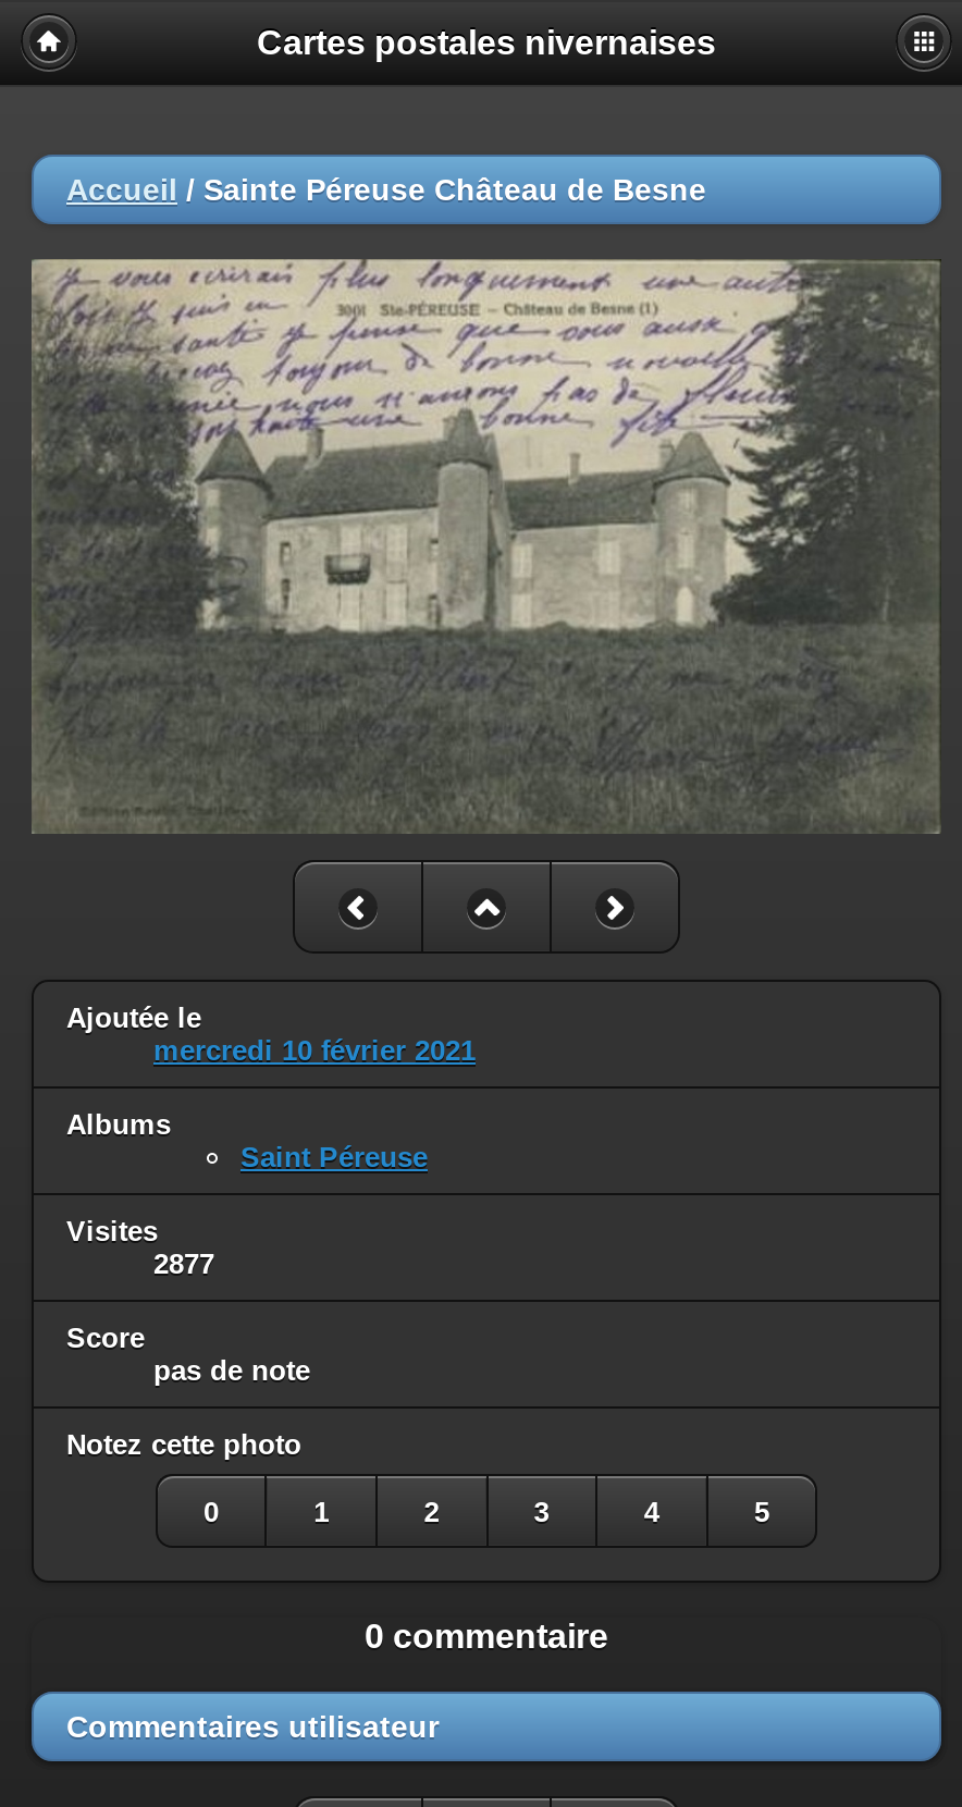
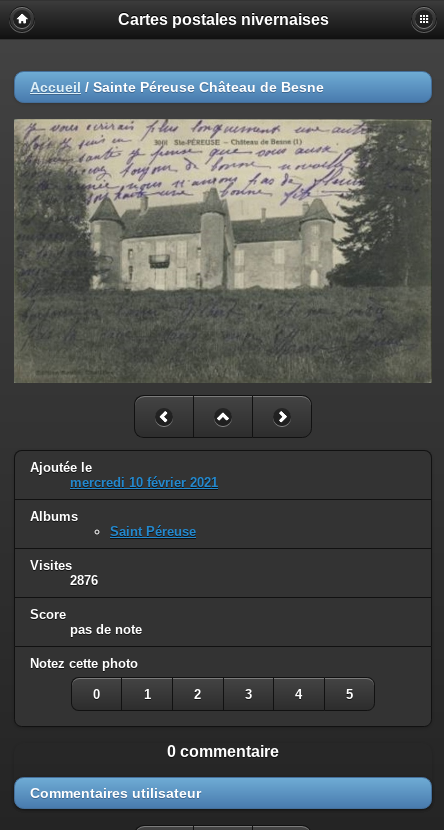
- 2877
+ 2876
